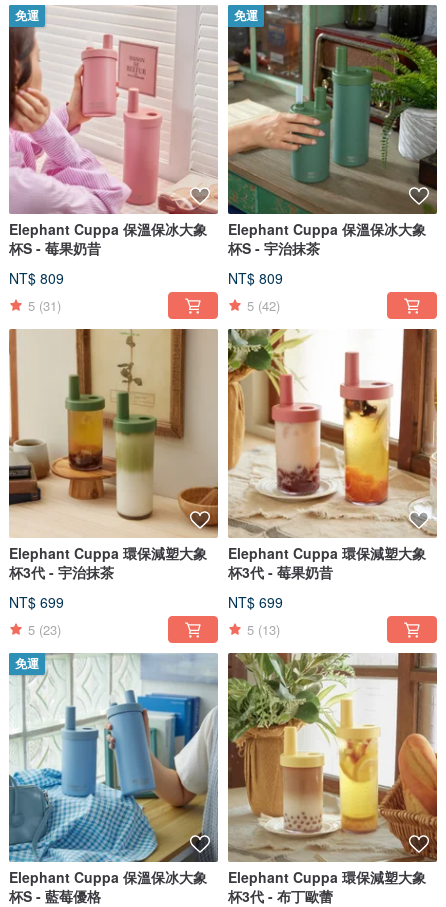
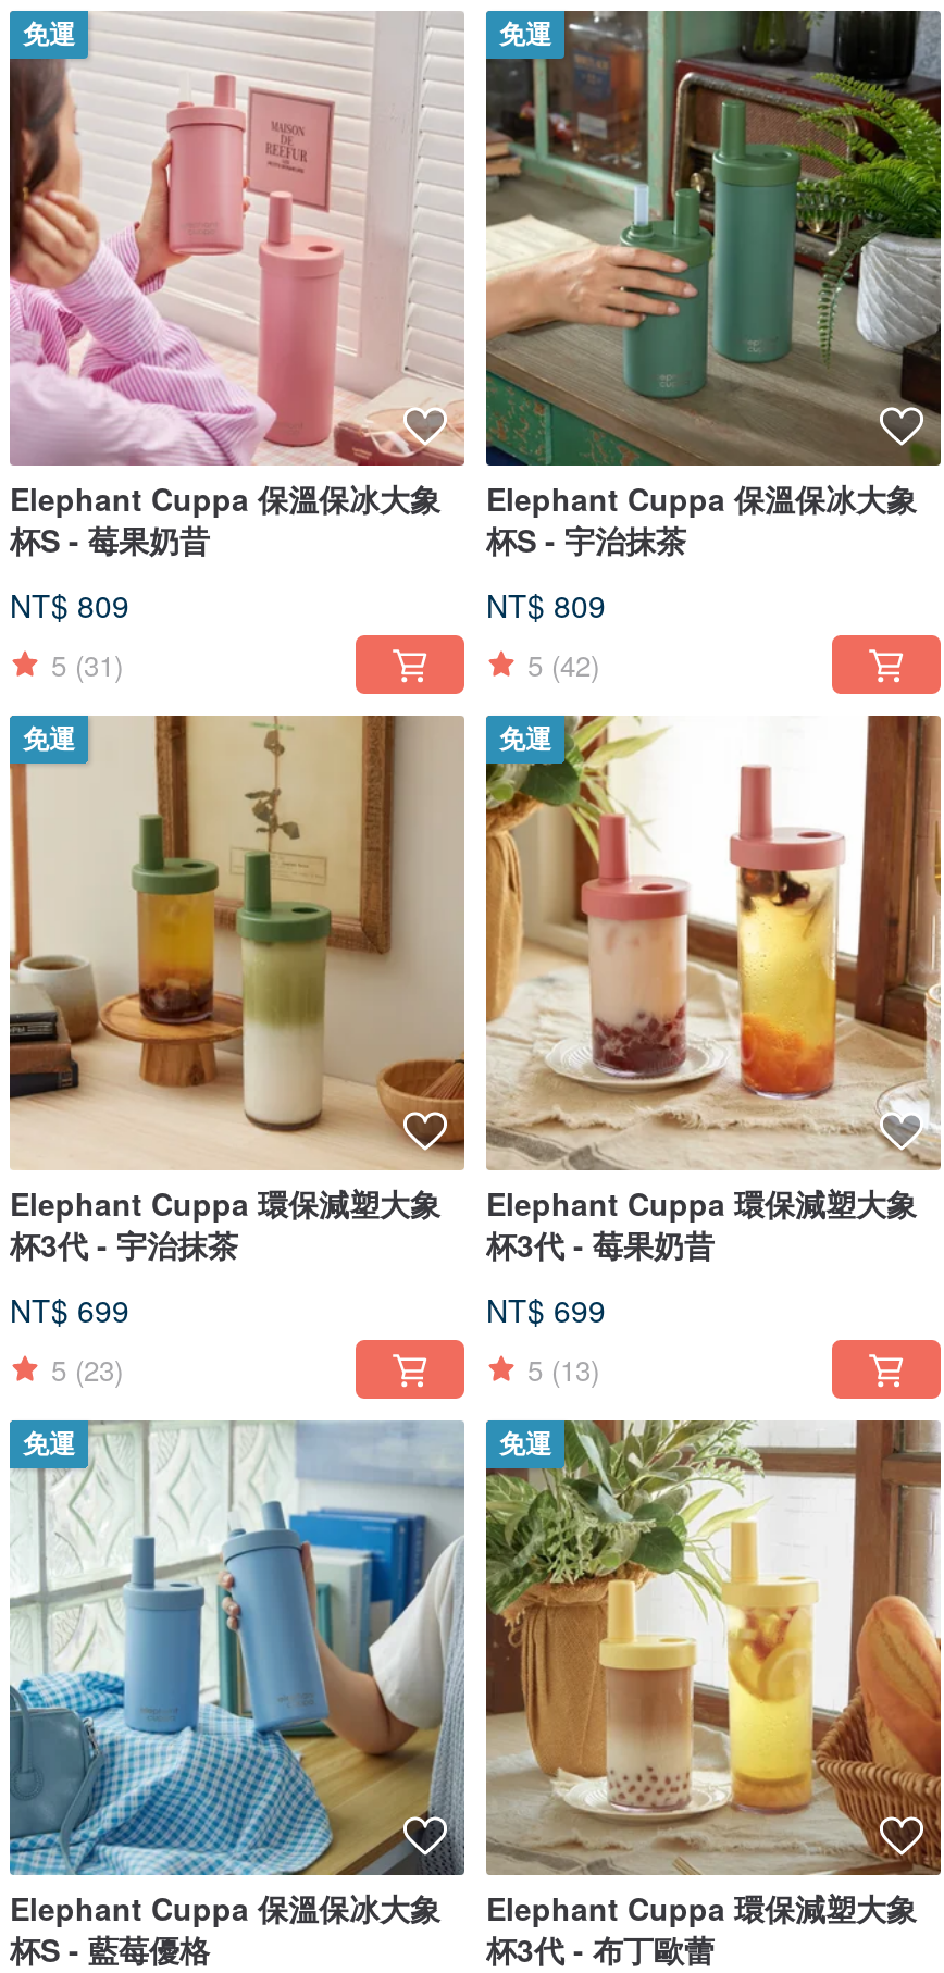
+ 免運

+ 免運

+ 免運
